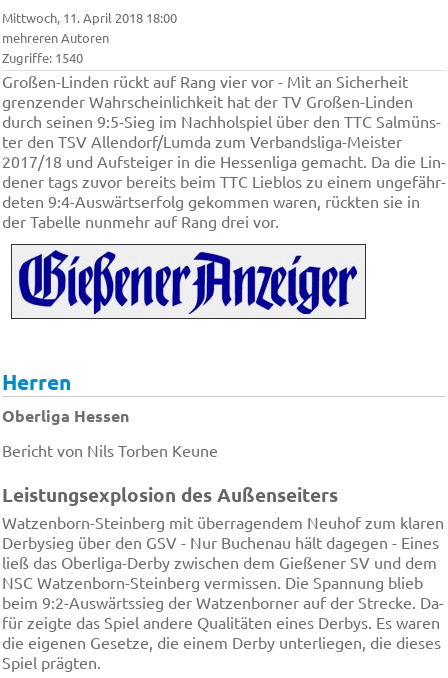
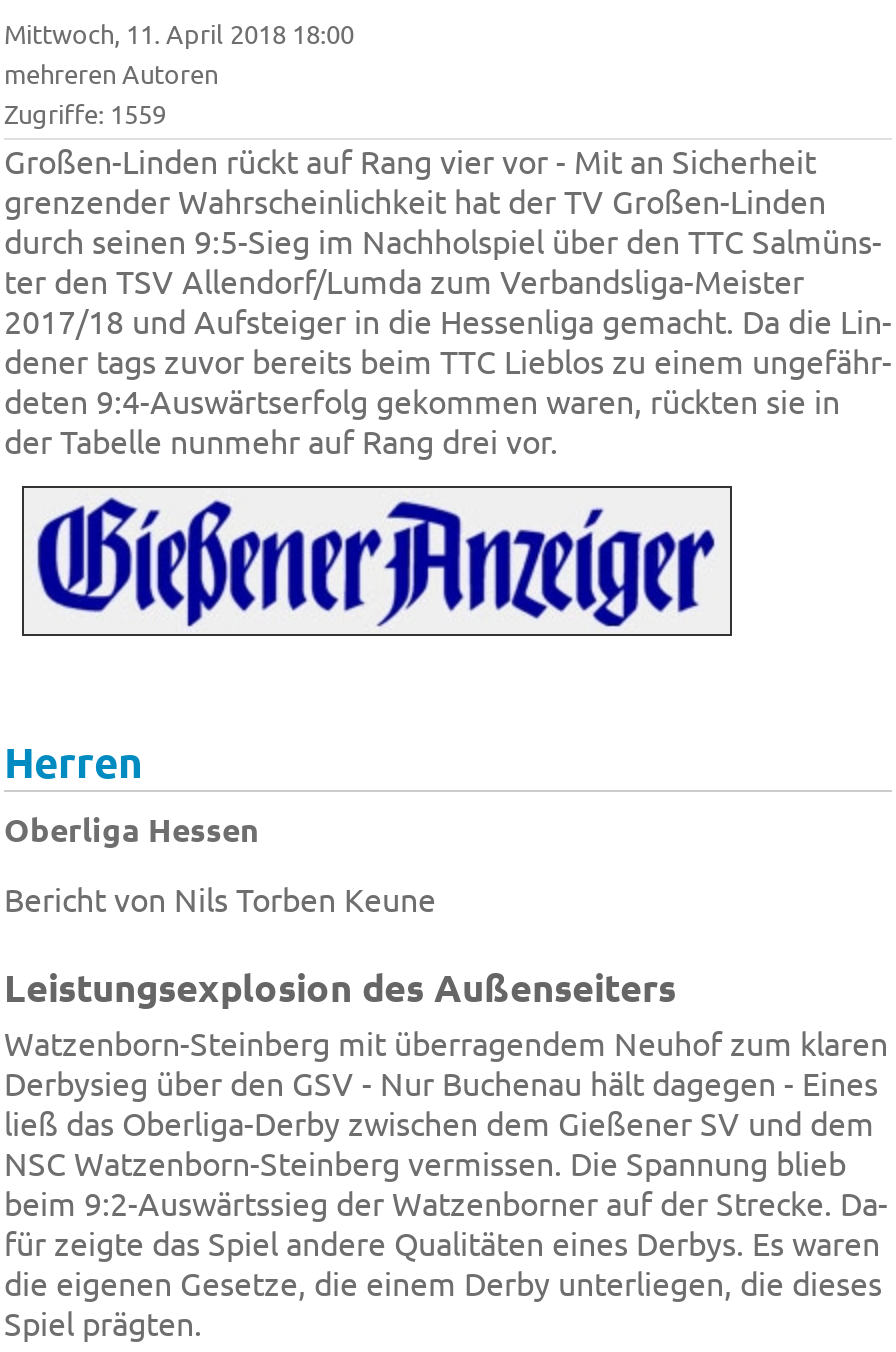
- Zugriffe: 1540
+ Zugriffe: 1559
